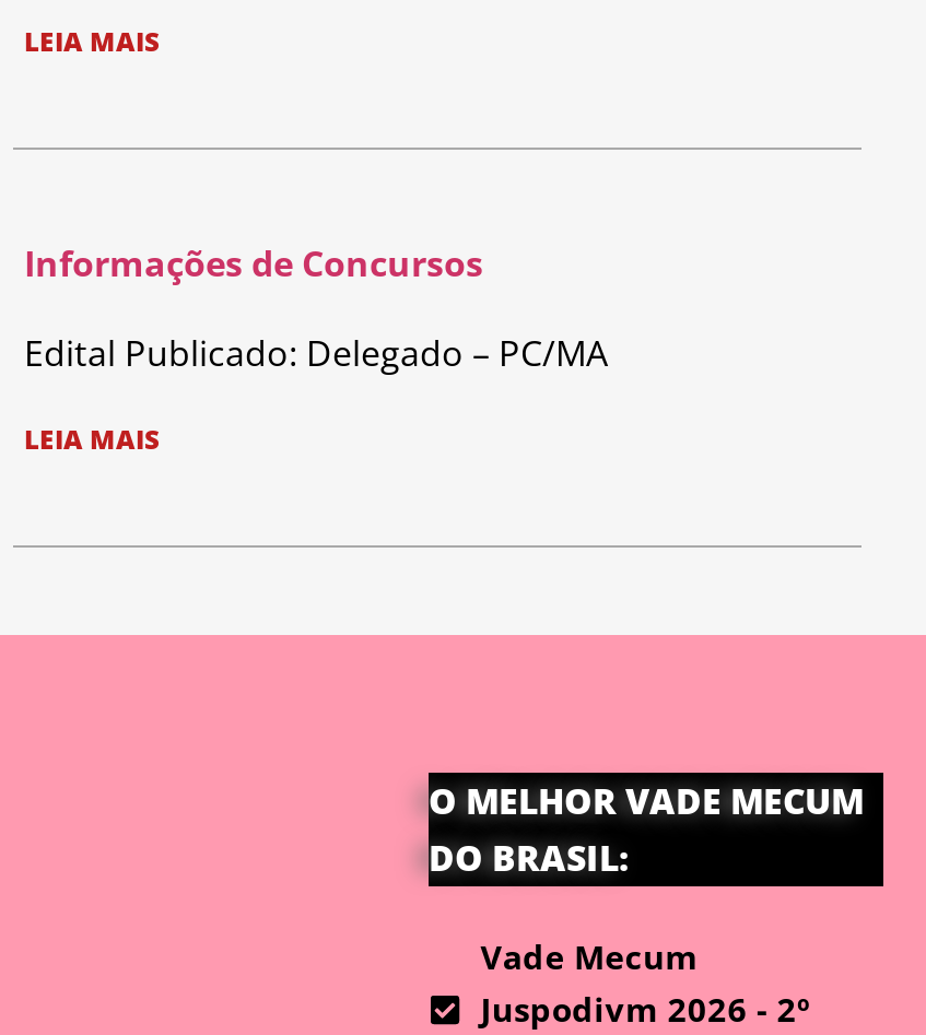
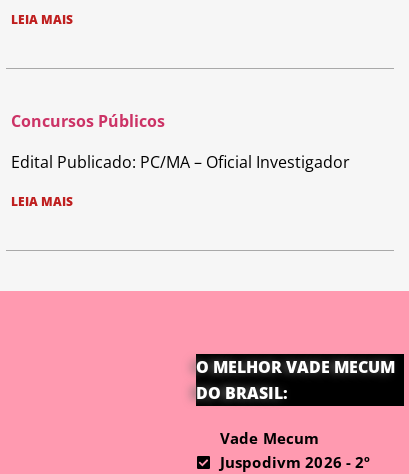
- Informações de Concursos
+ Concursos Públicos

- Edital Publicado: Delegado – PC/MA
+ Edital Publicado: PC/MA – Oficial Investigador
